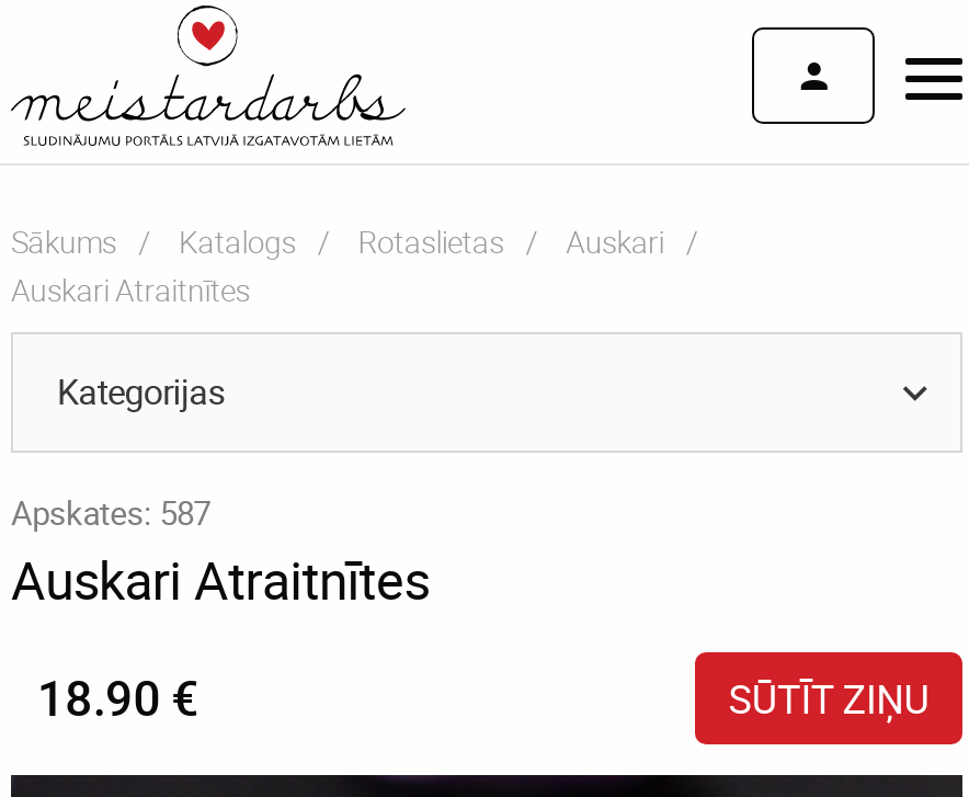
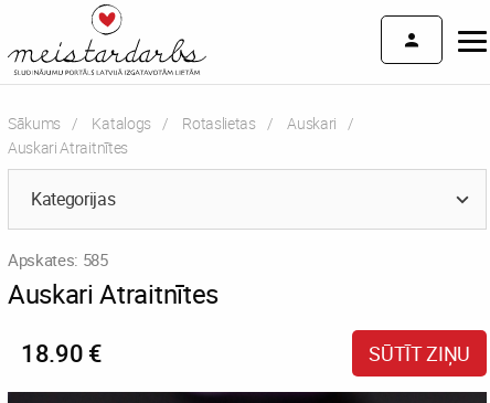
- Apskates: 587
+ Apskates: 585
